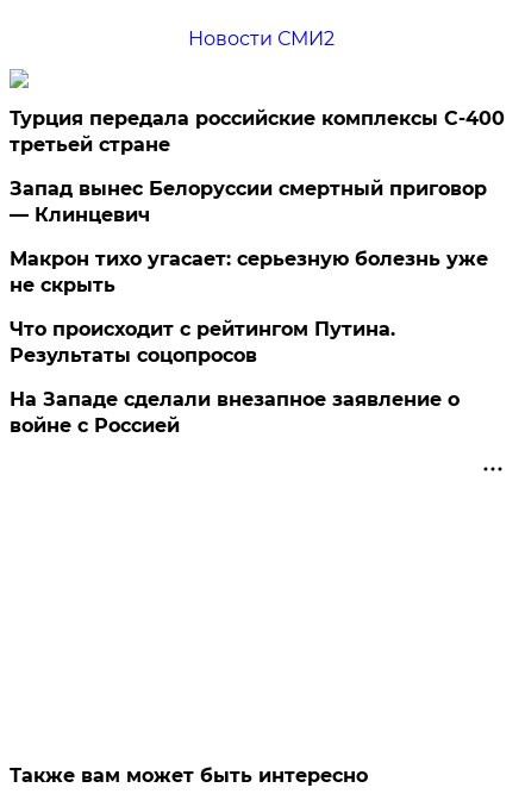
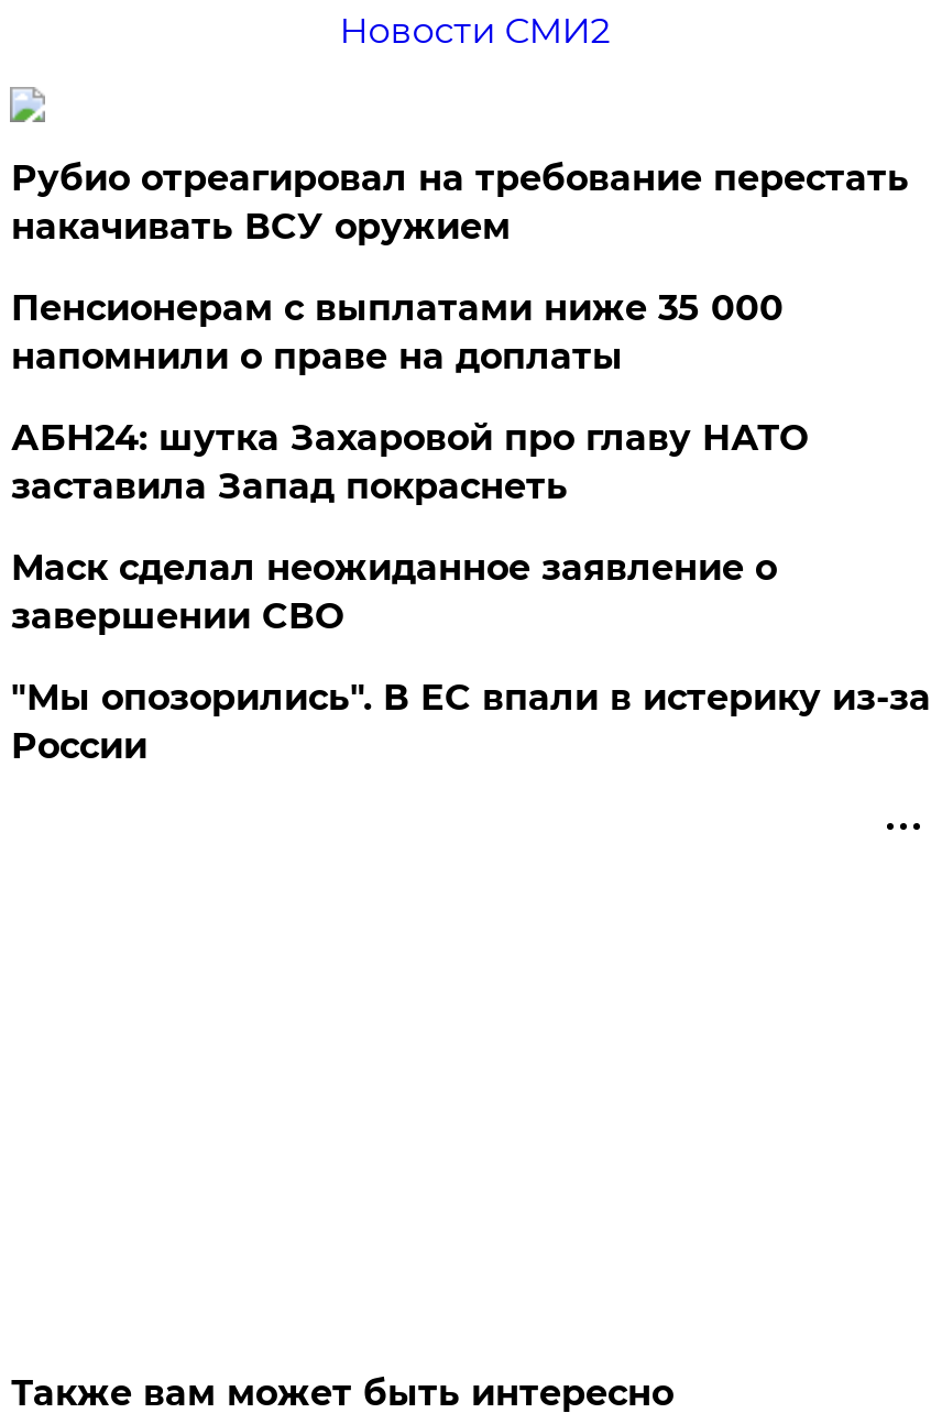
- Турция передала российские комплексы С-400
- третьей стране
+ Рубио отреагировал на требование перестать
+ накачивать ВСУ оружием

- Запад вынес Белоруссии смертный приговор
- — Клинцевич
+ Пенсионерам с выплатами ниже 35 000
+ напомнили о праве на доплаты

- Макрон тихо угасает: серьезную болезнь уже
- не скрыть
+ АБН24: шутка Захаровой про главу НАТО
+ заставила Запад покраснеть

- Что происходит с рейтингом Путина.
- Результаты соцопросов
+ Маск сделал неожиданное заявление о
+ завершении СВО

- На Западе сделали внезапное заявление о
- войне с Россией
+ "Мы опозорились". В ЕС впали в истерику из-за
+ России
